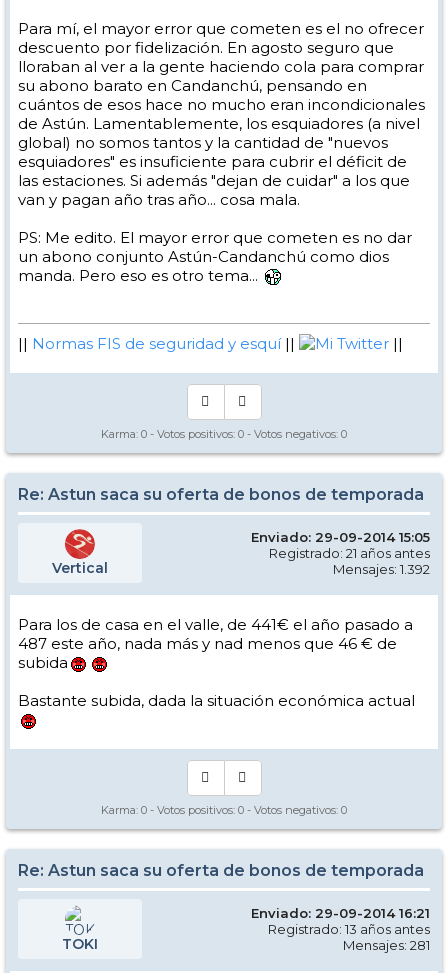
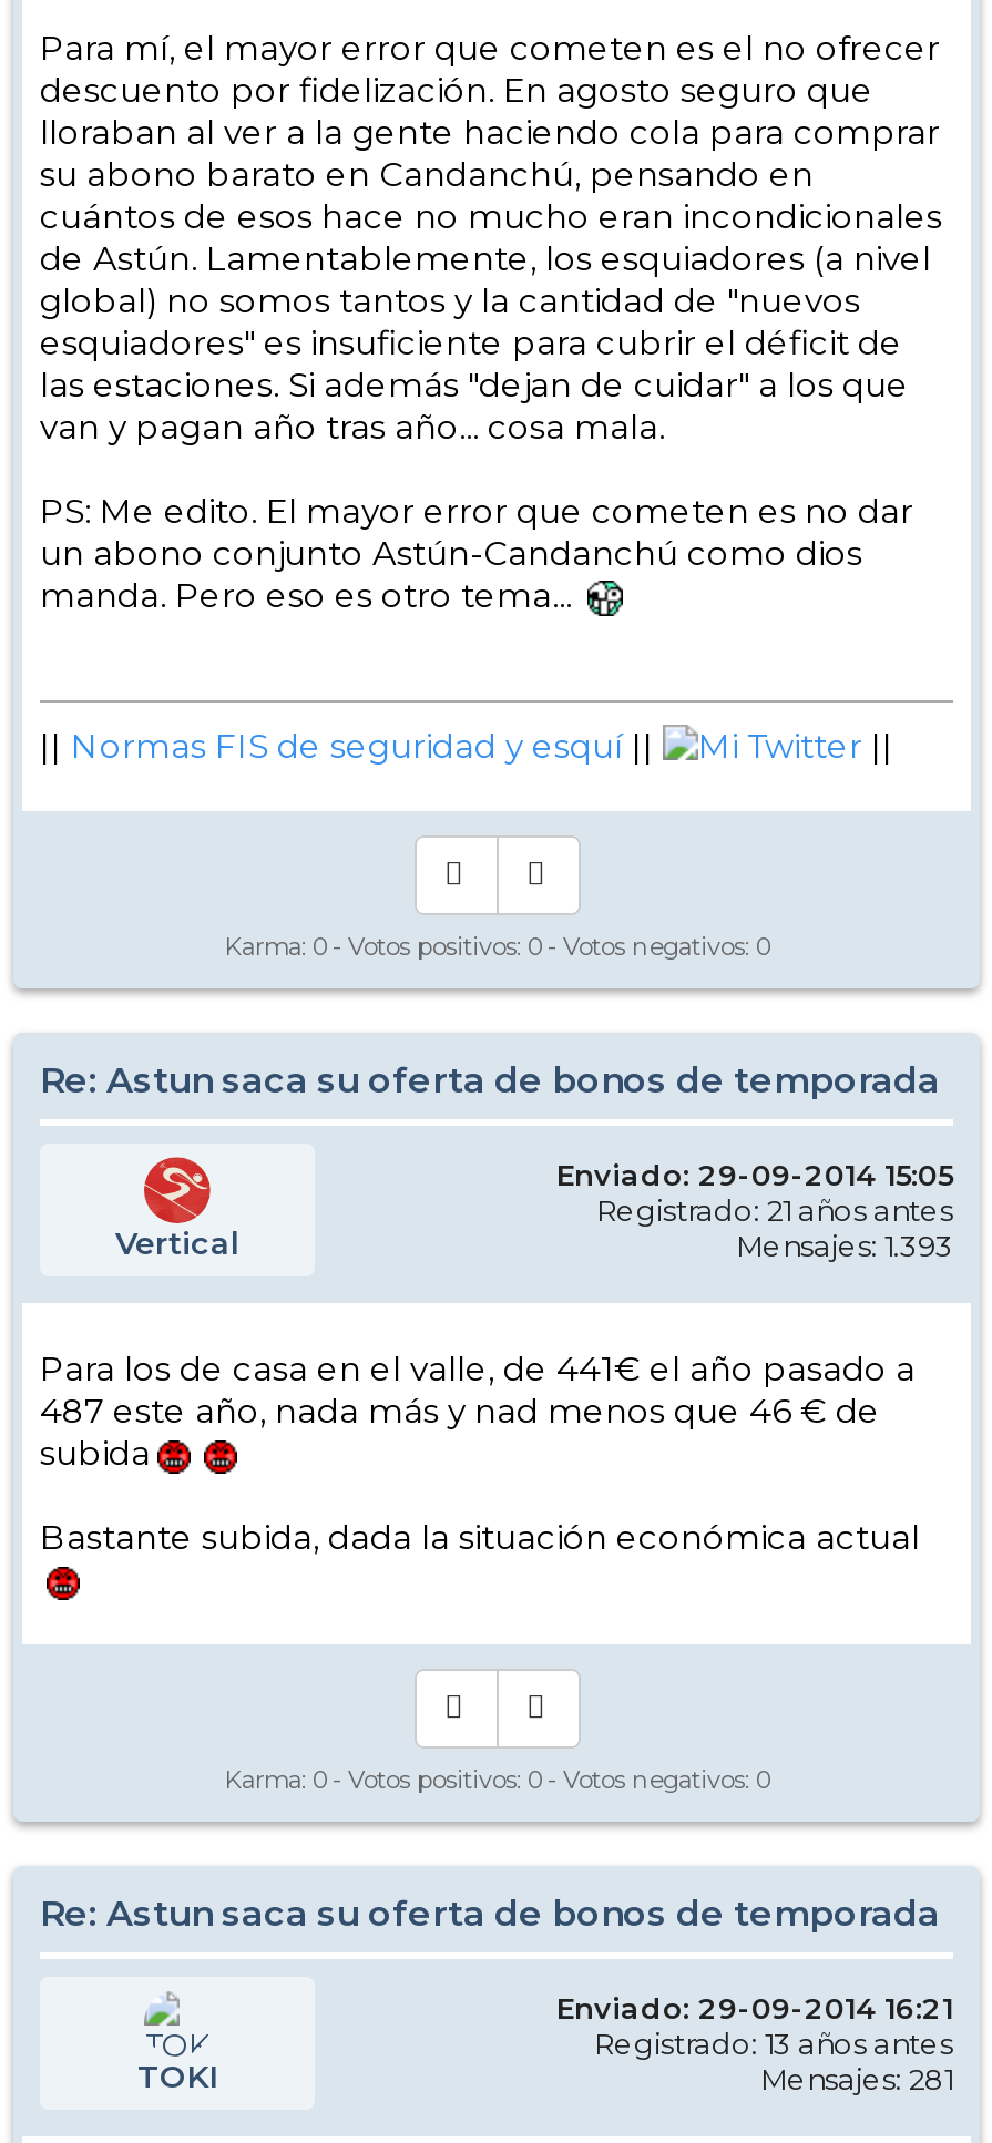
- Mensajes: 1.392
+ Mensajes: 1.393
